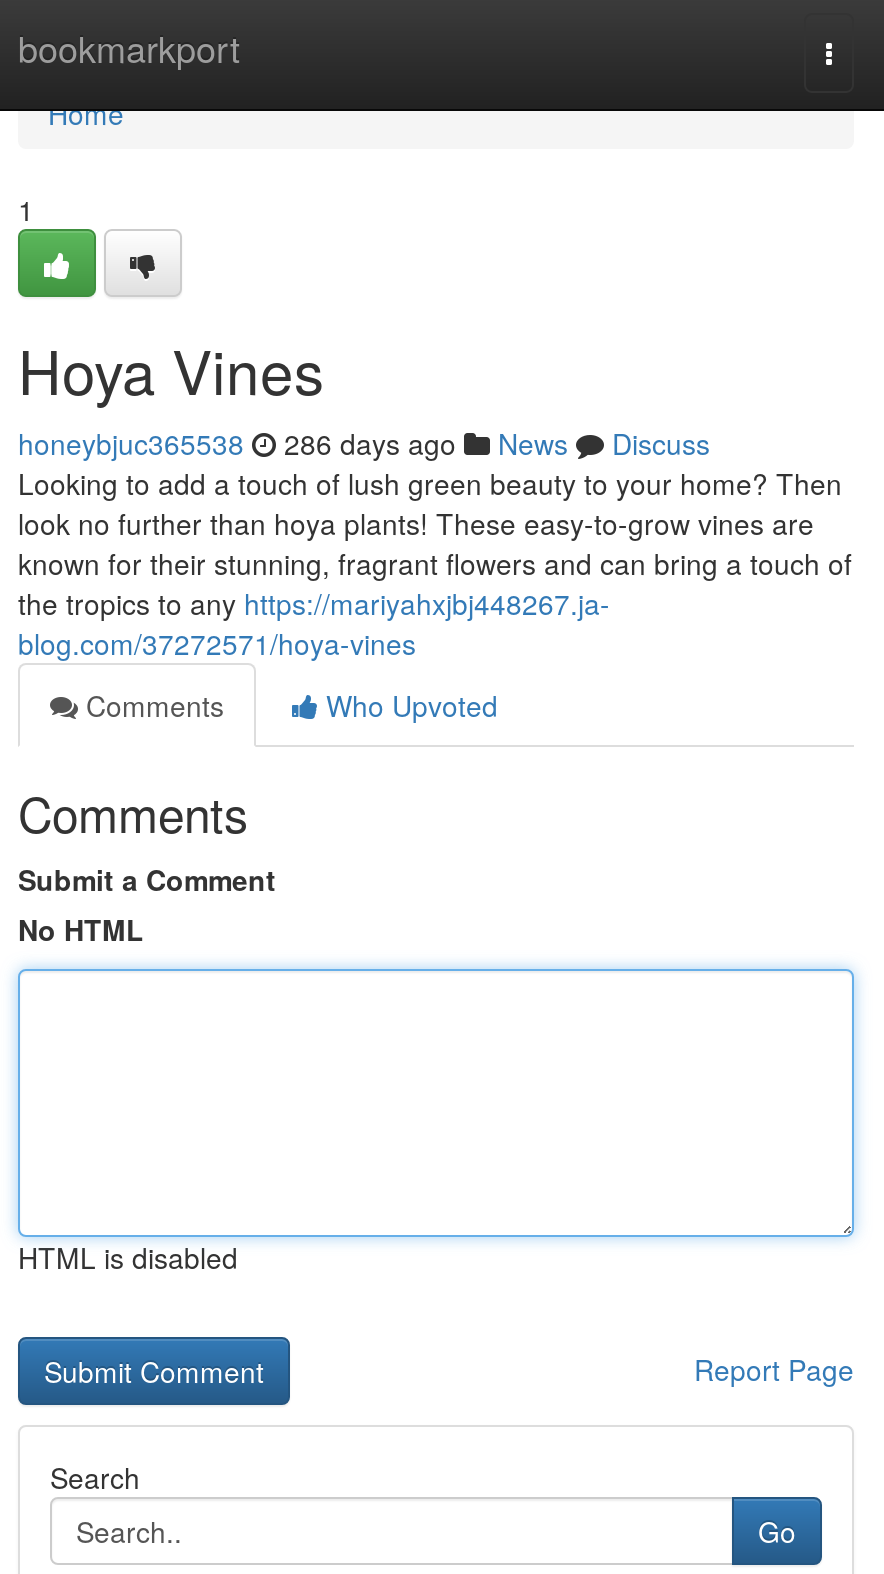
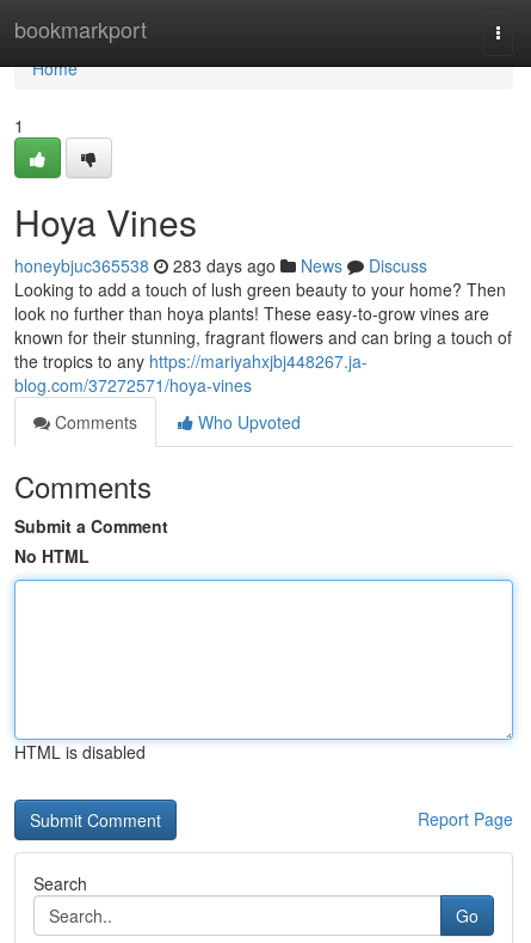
- honeybjuc365538 286 days ago News Discuss
+ honeybjuc365538 283 days ago News Discuss
